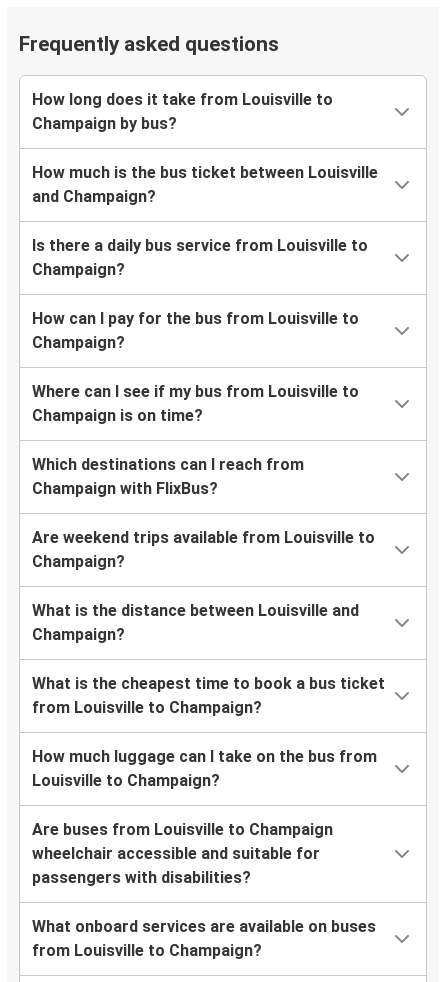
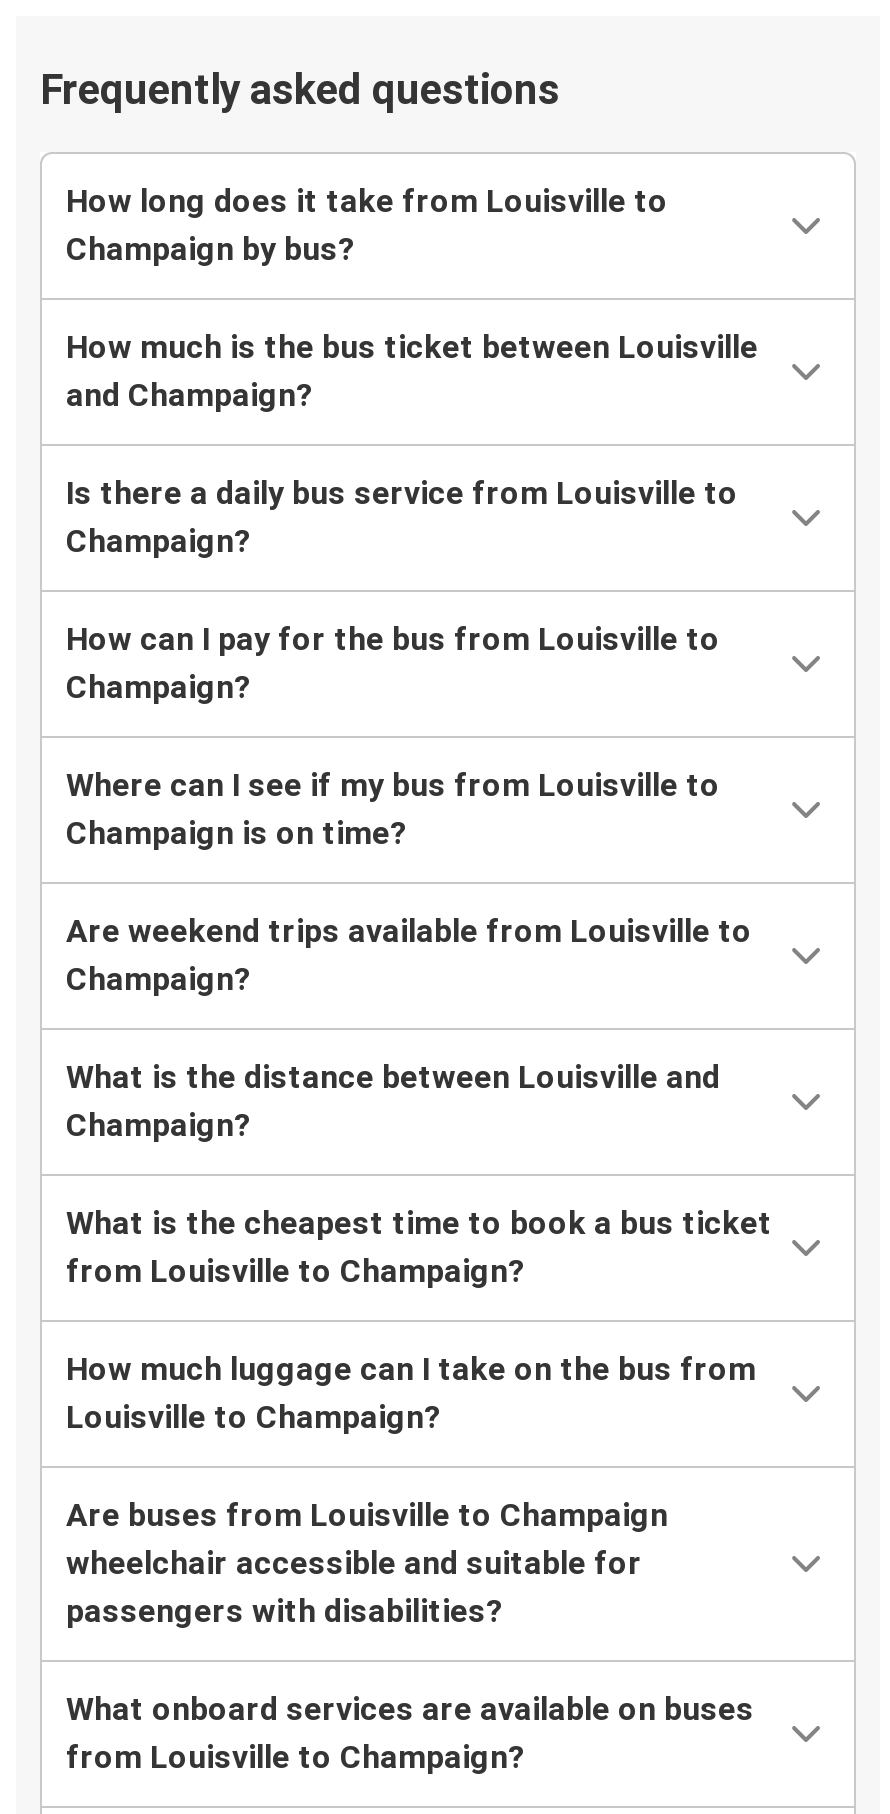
- Which destinations can I reach from
- Champaign with FlixBus?
